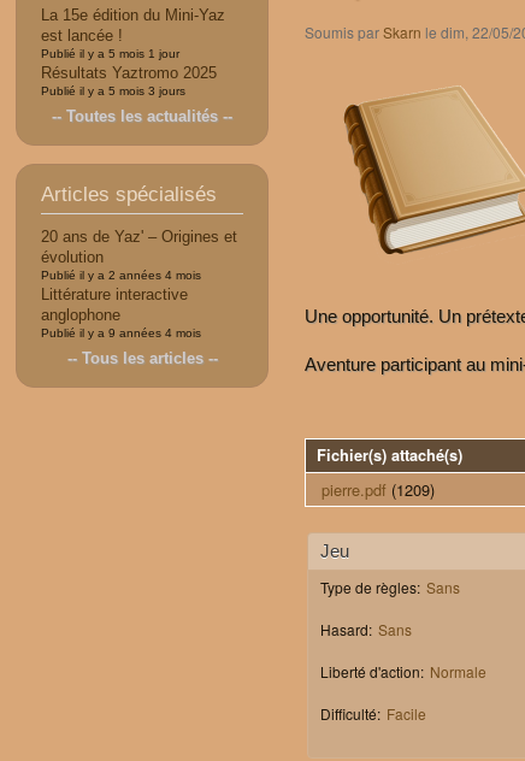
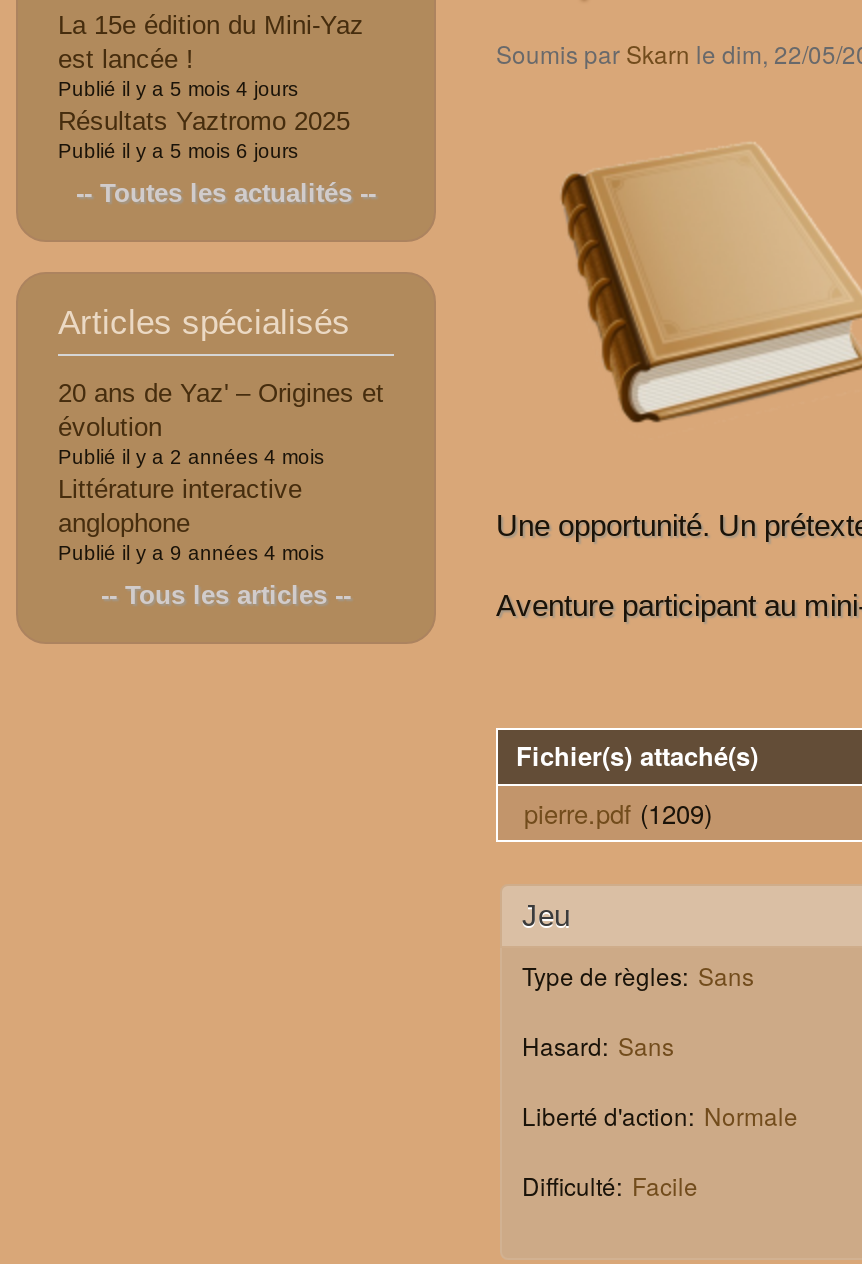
- Publié il y a 5 mois 1 jour
+ Publié il y a 5 mois 4 jours

- Publié il y a 5 mois 3 jours
+ Publié il y a 5 mois 6 jours
